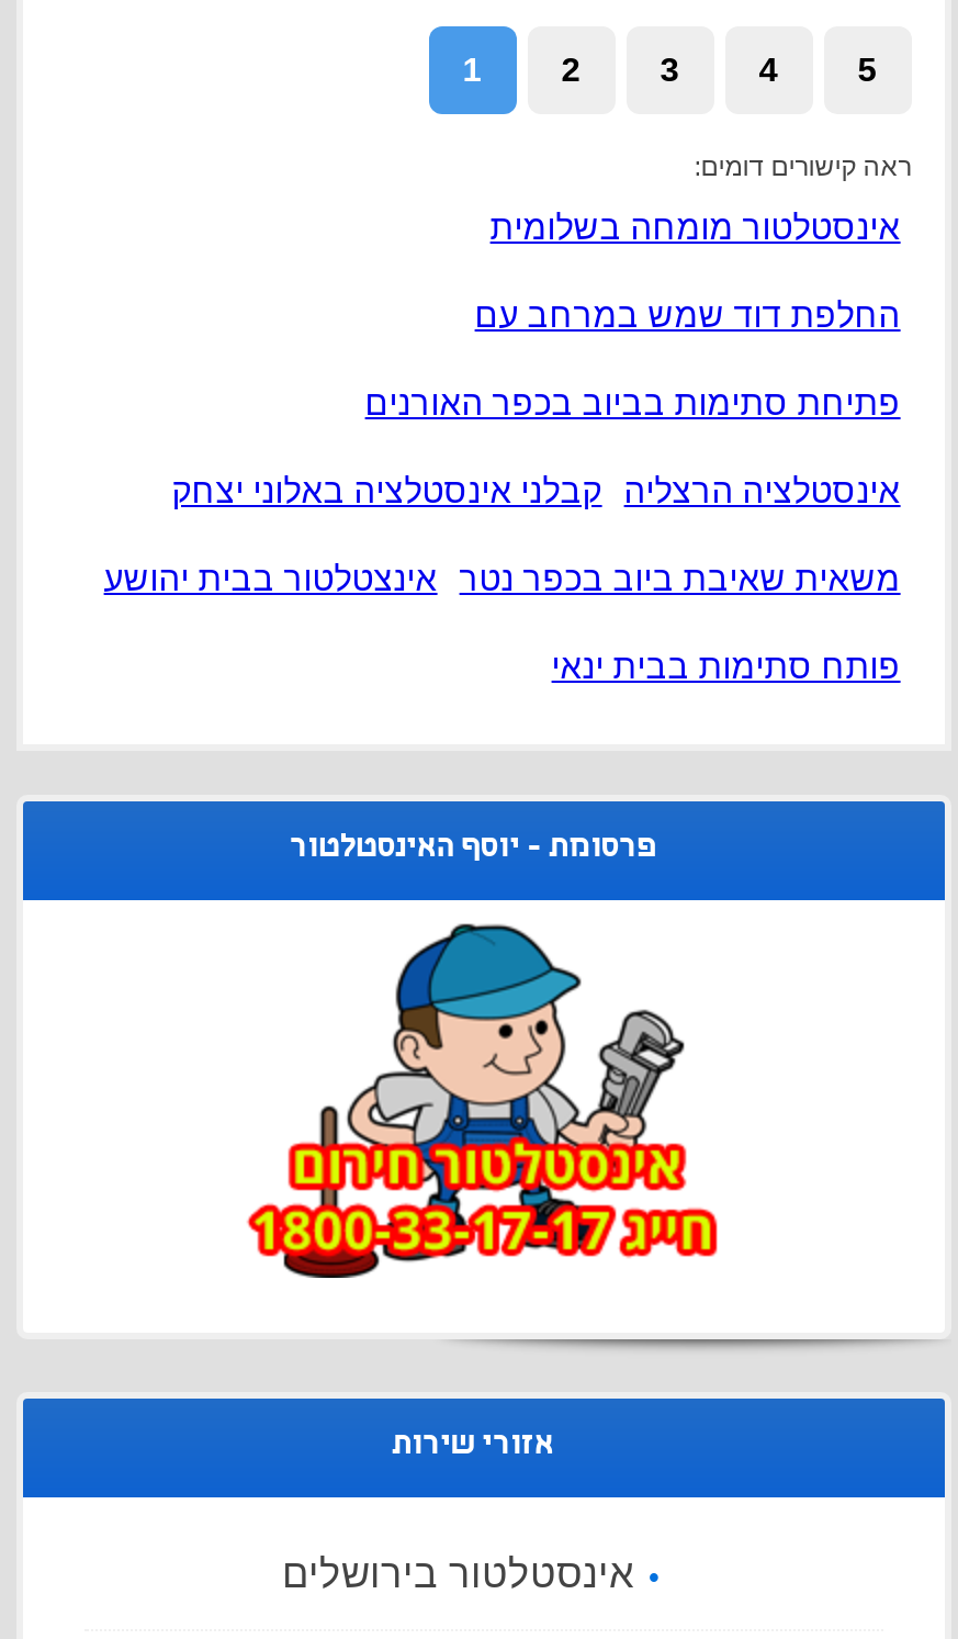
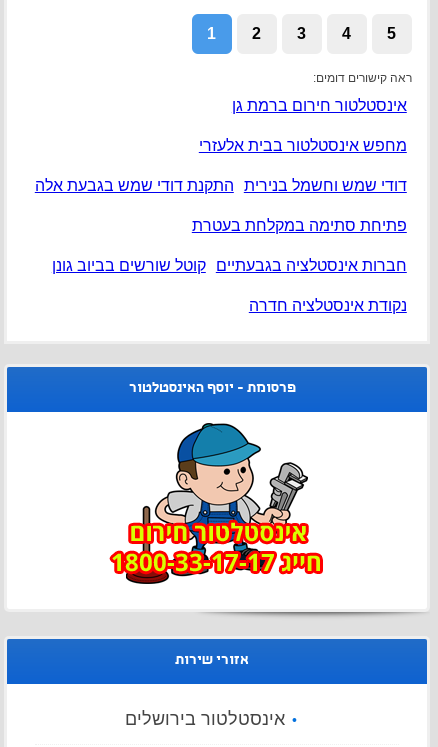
- אינסטלטור מומחה בשלומית
+ אינסטלטור חירום ברמת גן

- החלפת דוד שמש במרחב עם
+ מחפש אינסטלטור בבית אלעזרי

- פתיחת סתימות בביוב בכפר האורנים
+ דודי שמש וחשמל בנירית התקנת דודי שמש בגבעת אלה

- אינסטלציה הרצליה קבלני אינסטלציה באלוני יצחק
+ פתיחת סתימה במקלחת בעטרת

- משאית שאיבת ביוב בכפר נטר אינצטלטור בבית יהושע
+ חברות אינסטלציה בגבעתיים קוטל שורשים בביוב גונן

- פותח סתימות בבית ינאי
+ נקודת אינסטלציה חדרה
